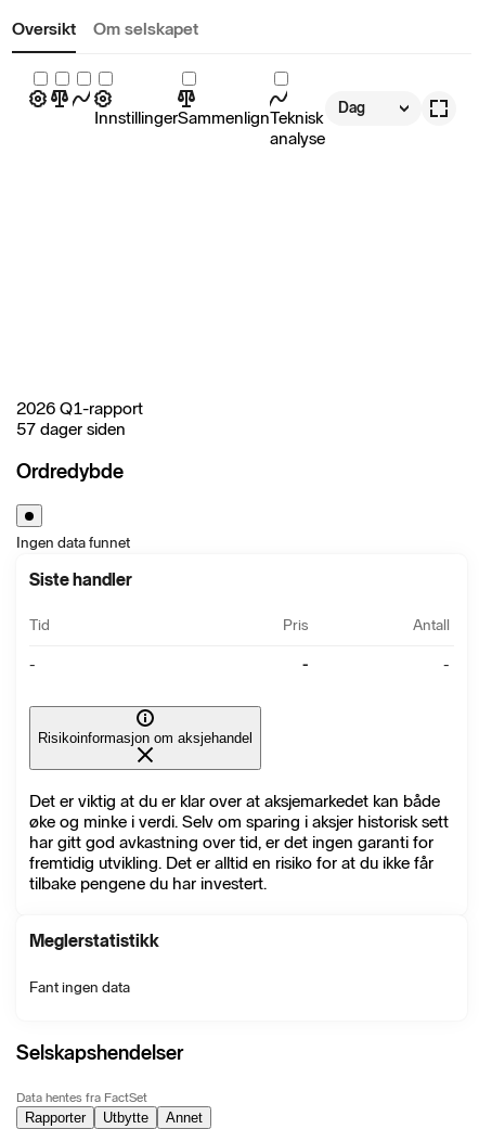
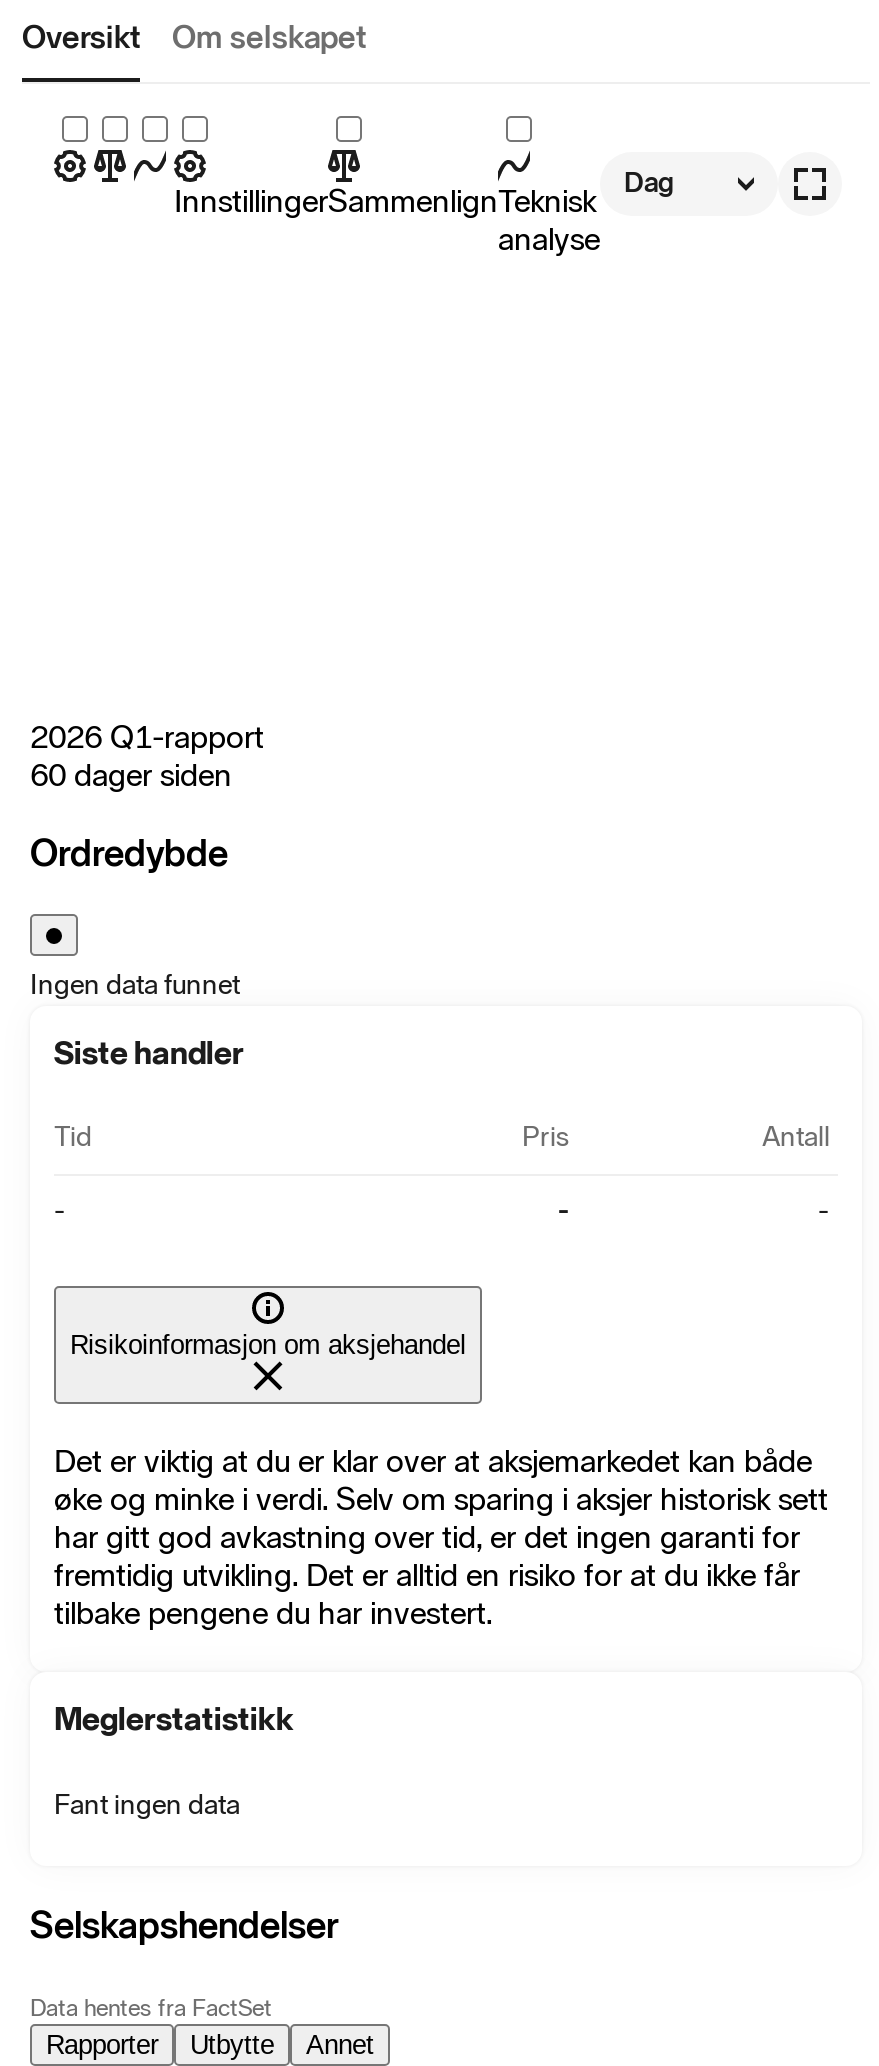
- 57 dager siden
+ 60 dager siden
